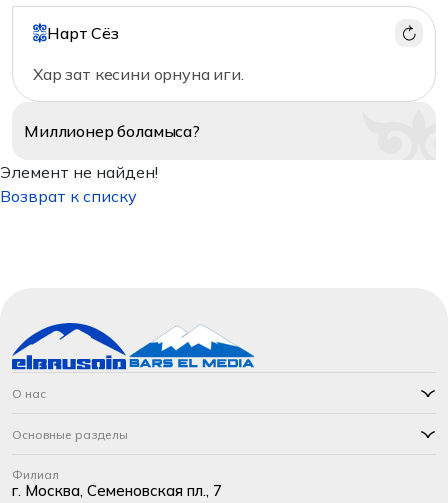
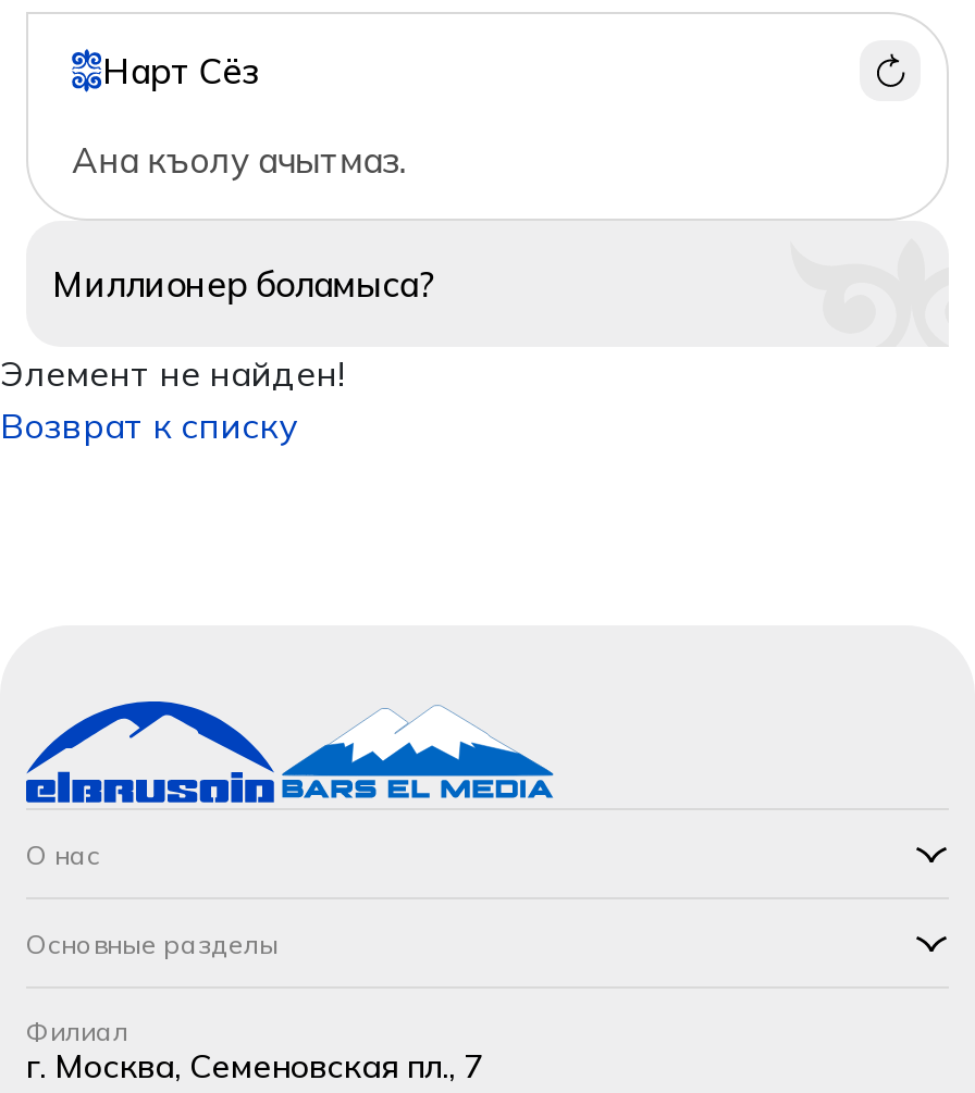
- Хар зат кесини орнуна иги.
+ Ана къолу ачытмаз.
